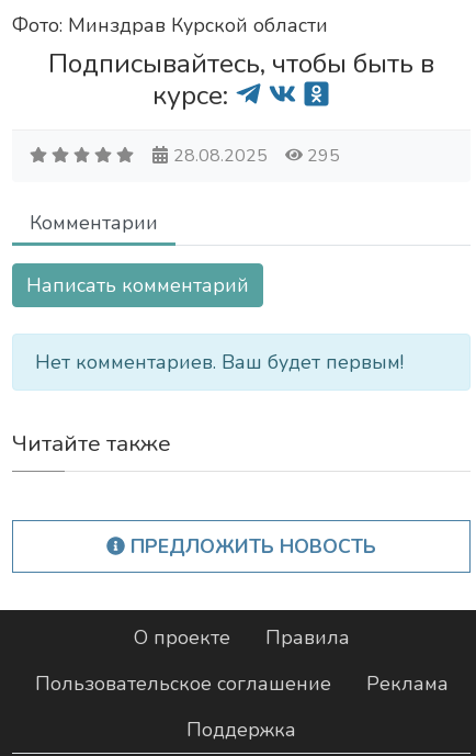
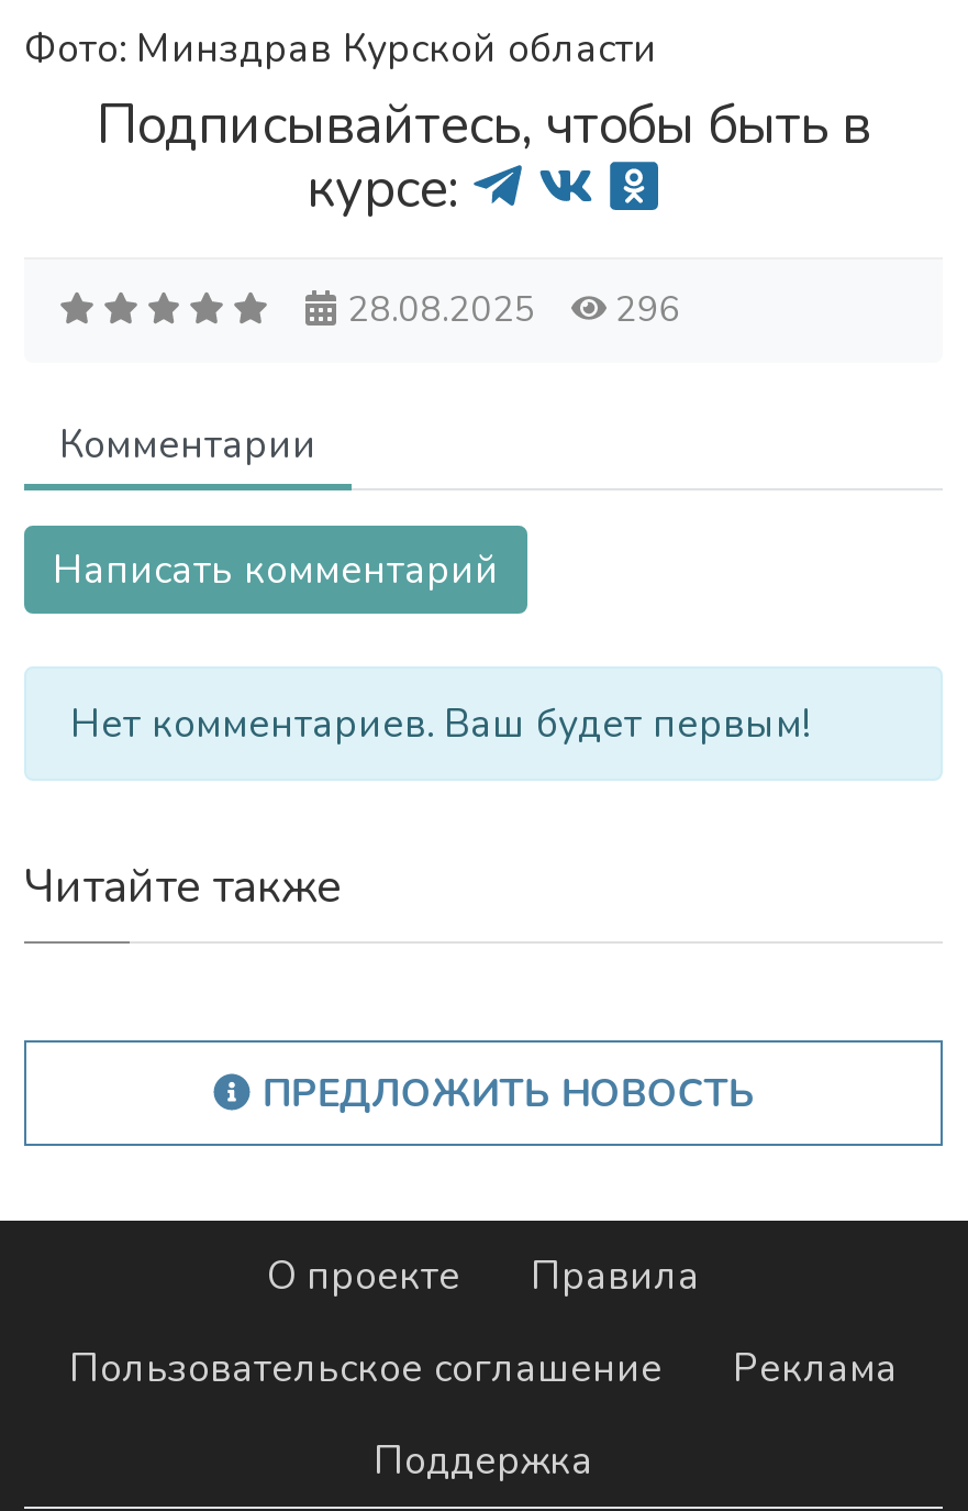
- 28.08.2025 295
+ 28.08.2025 296
